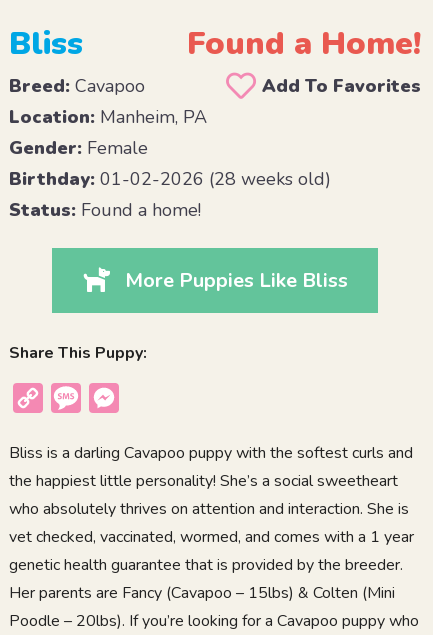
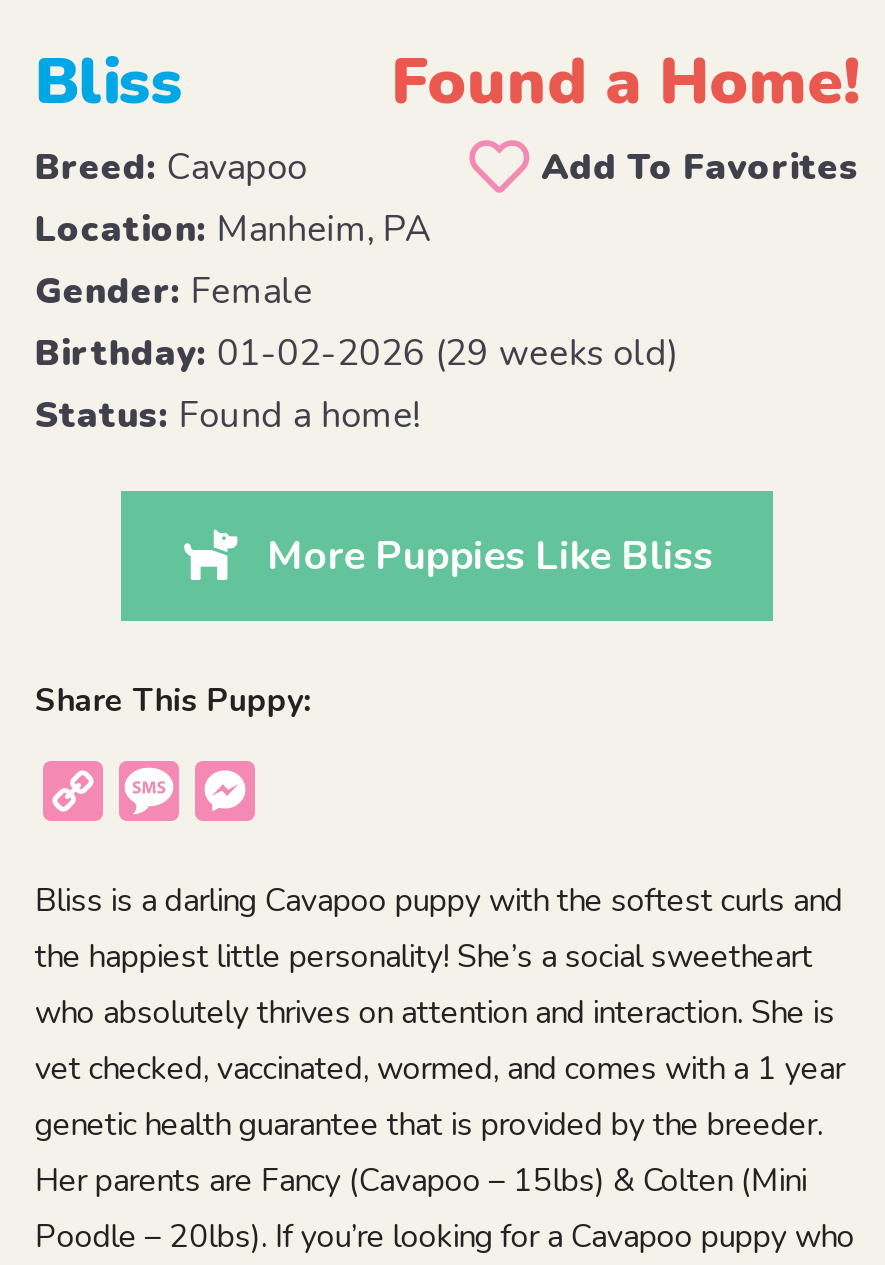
- Birthday: 01-02-2026 (28 weeks old)
+ Birthday: 01-02-2026 (29 weeks old)
